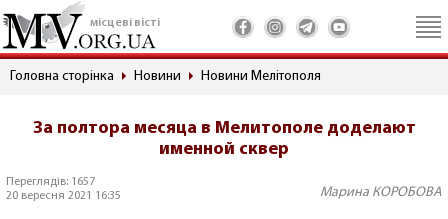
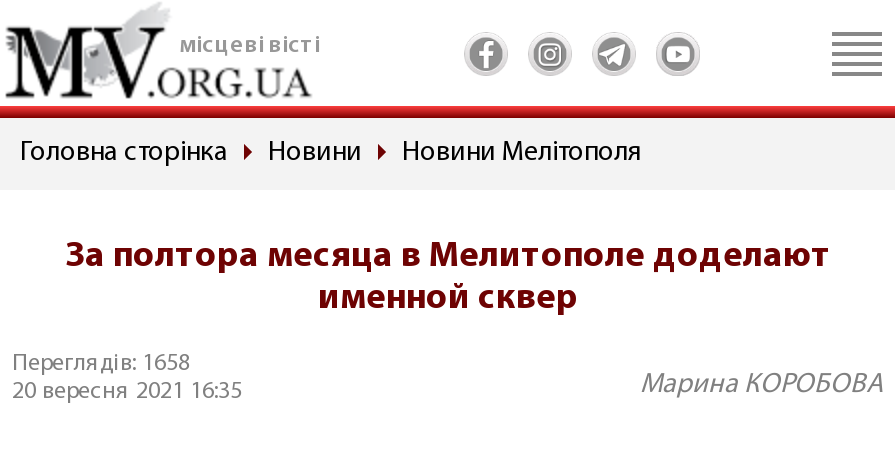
- Переглядів: 1657
+ Переглядів: 1658
